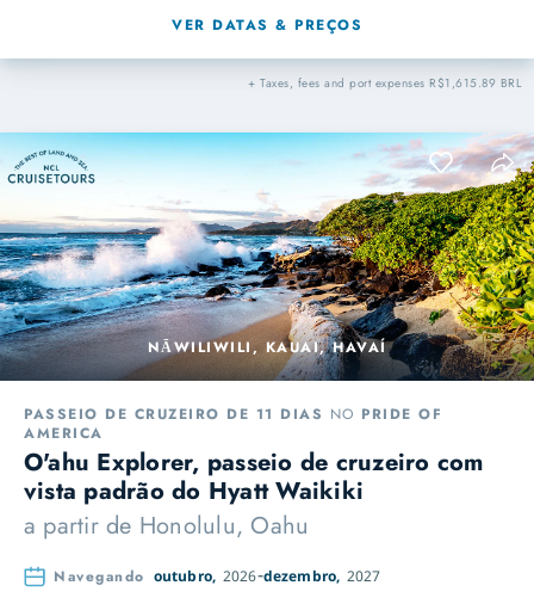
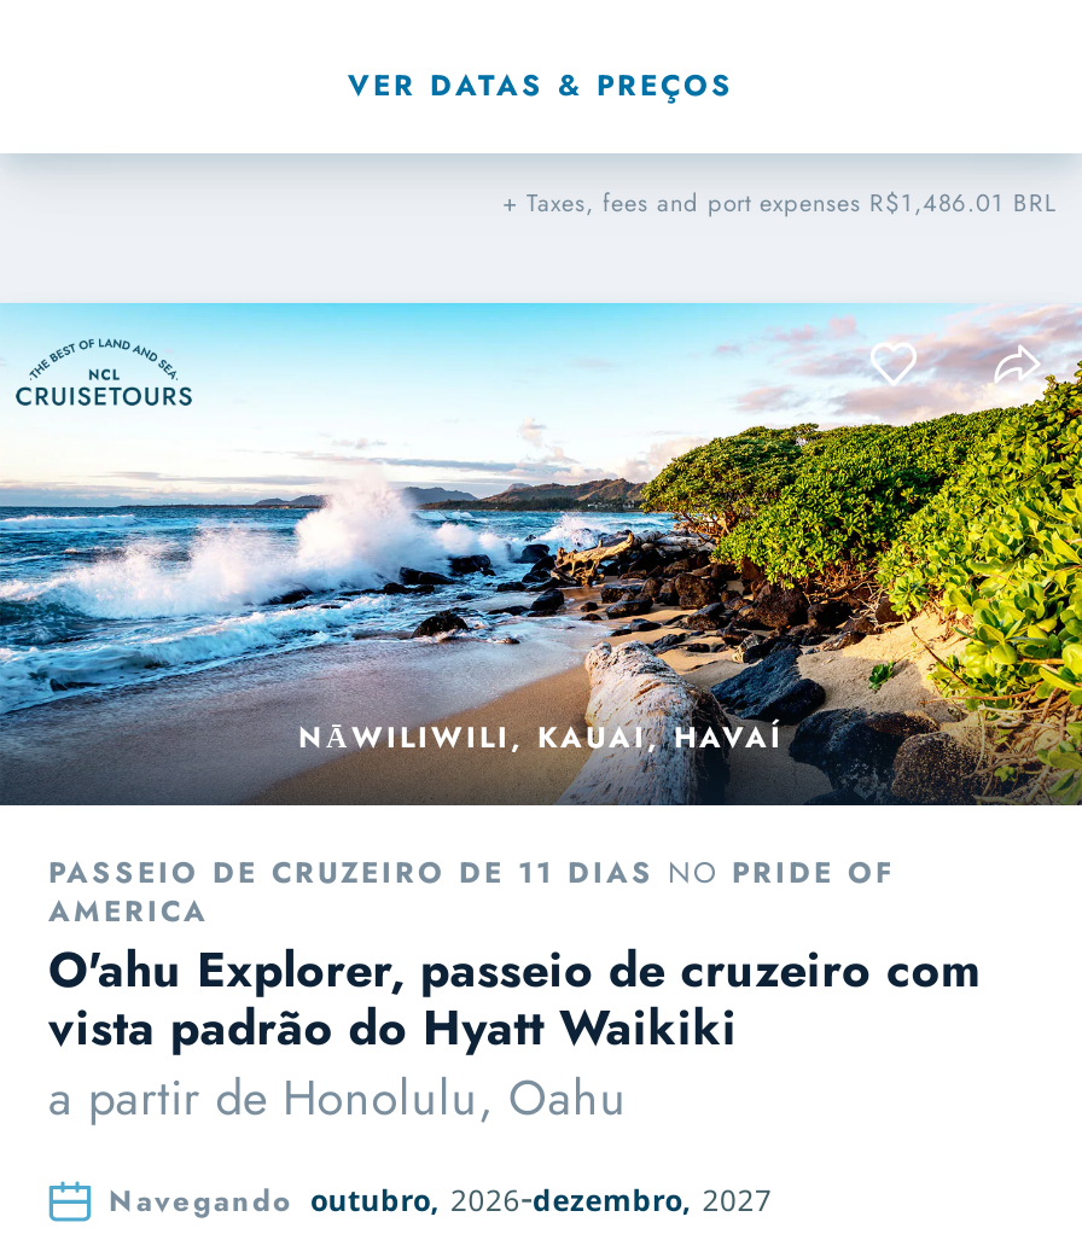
- + Taxes, fees and port expenses R$1,615.89 BRL
+ + Taxes, fees and port expenses R$1,486.01 BRL
